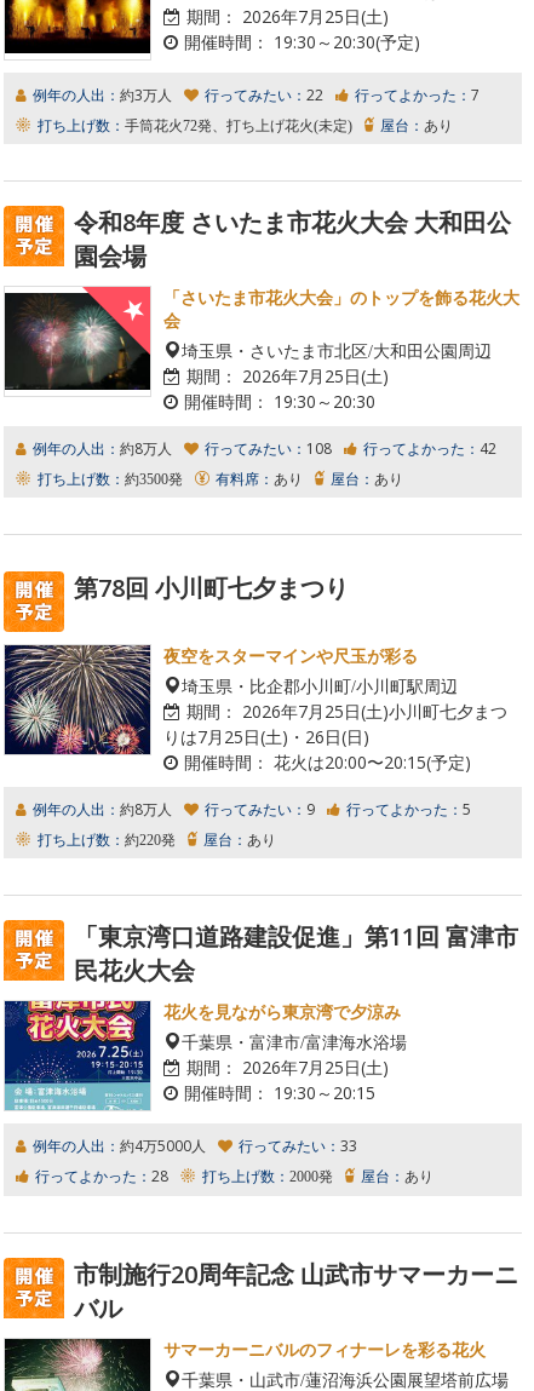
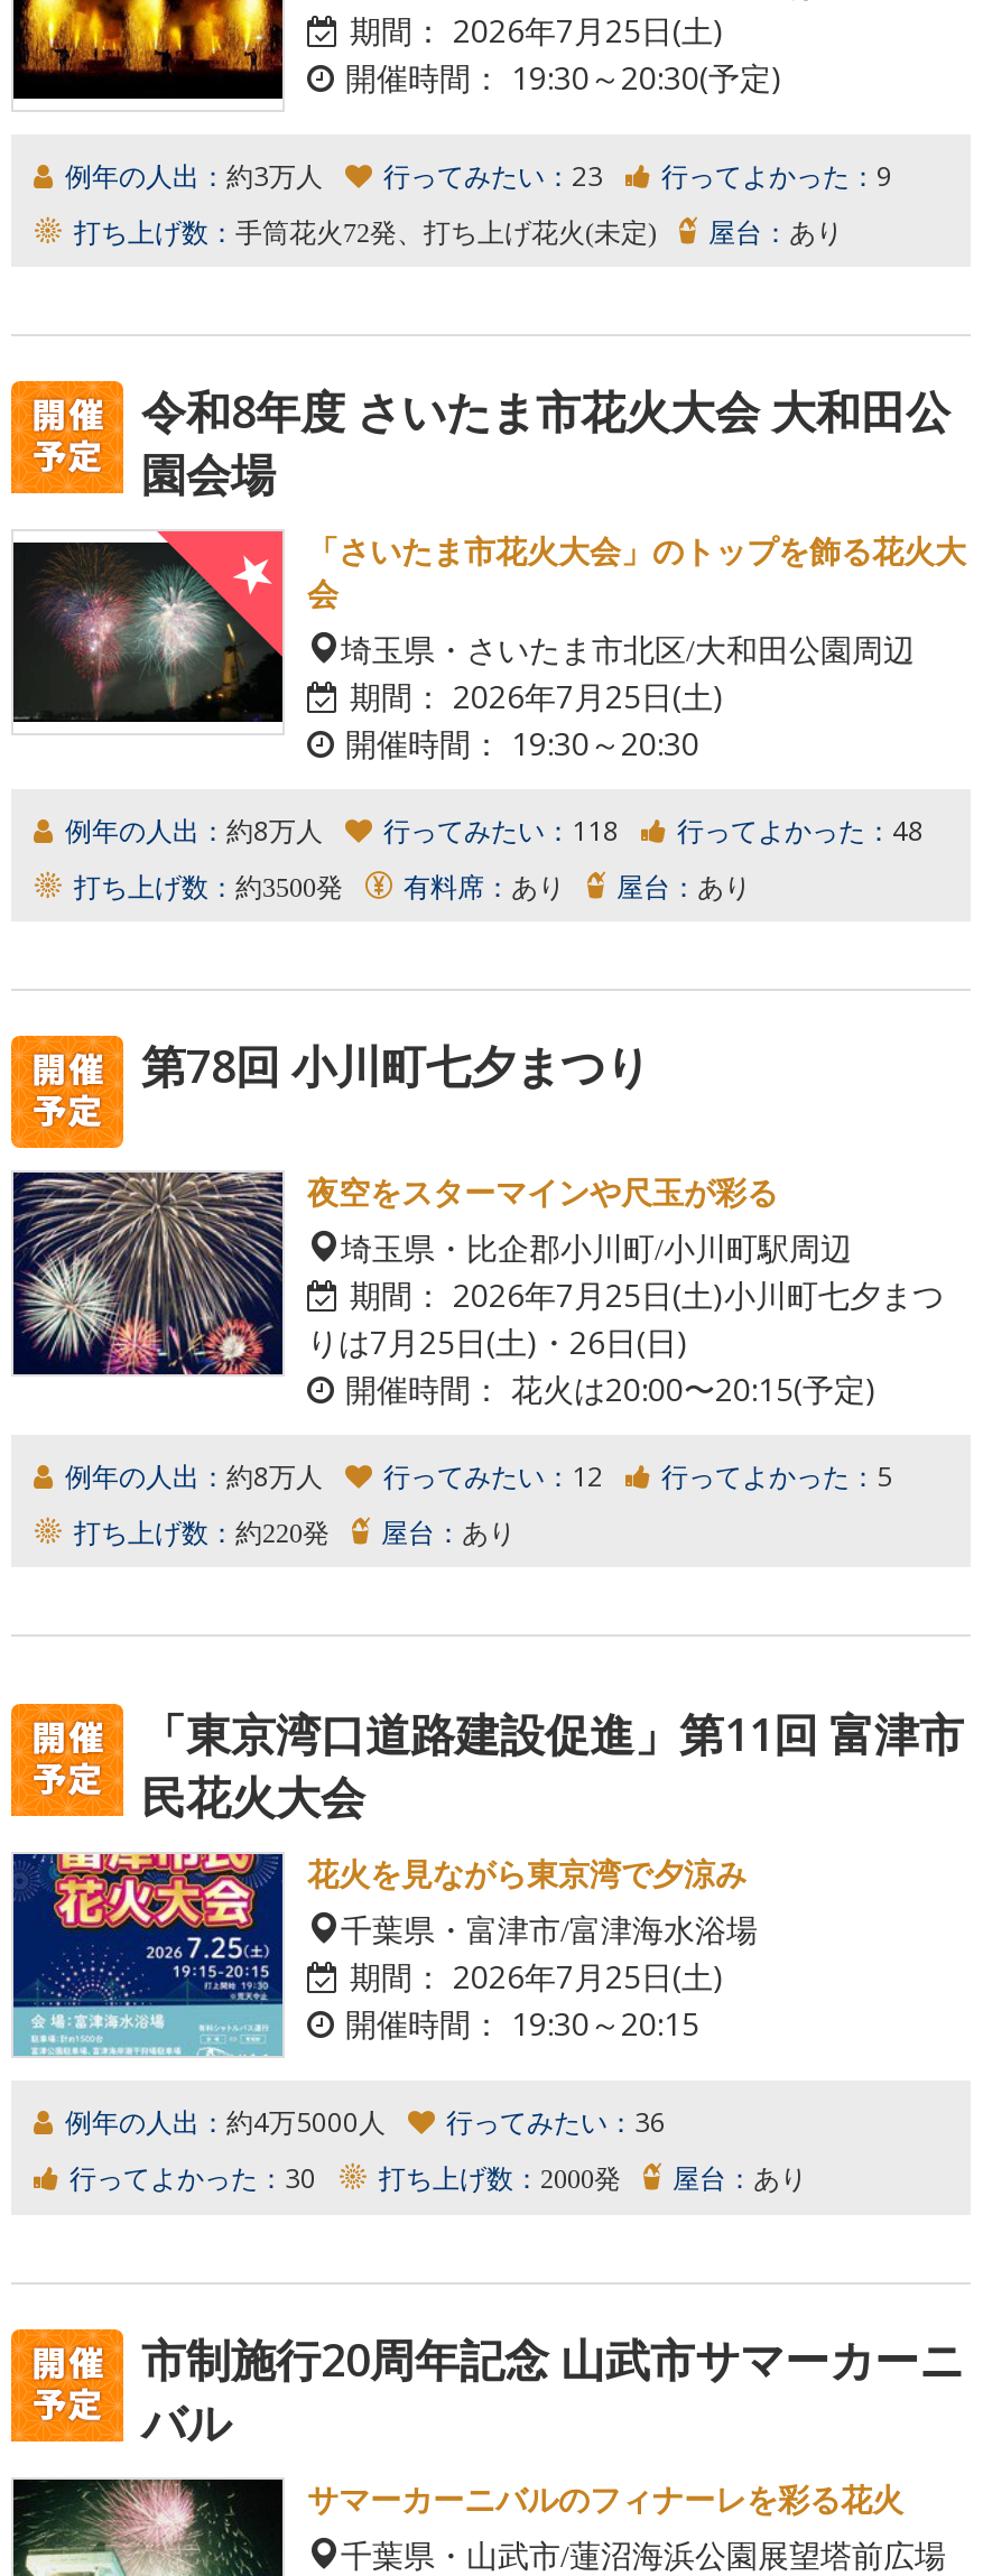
- 行ってみたい：22
+ 行ってみたい：23

- 行ってよかった：7
+ 行ってよかった：9

- 行ってみたい：108
+ 行ってみたい：118

- 行ってよかった：42
+ 行ってよかった：48

- 行ってみたい：9
+ 行ってみたい：12

- 行ってみたい：33
+ 行ってみたい：36

- 行ってよかった：28
+ 行ってよかった：30
